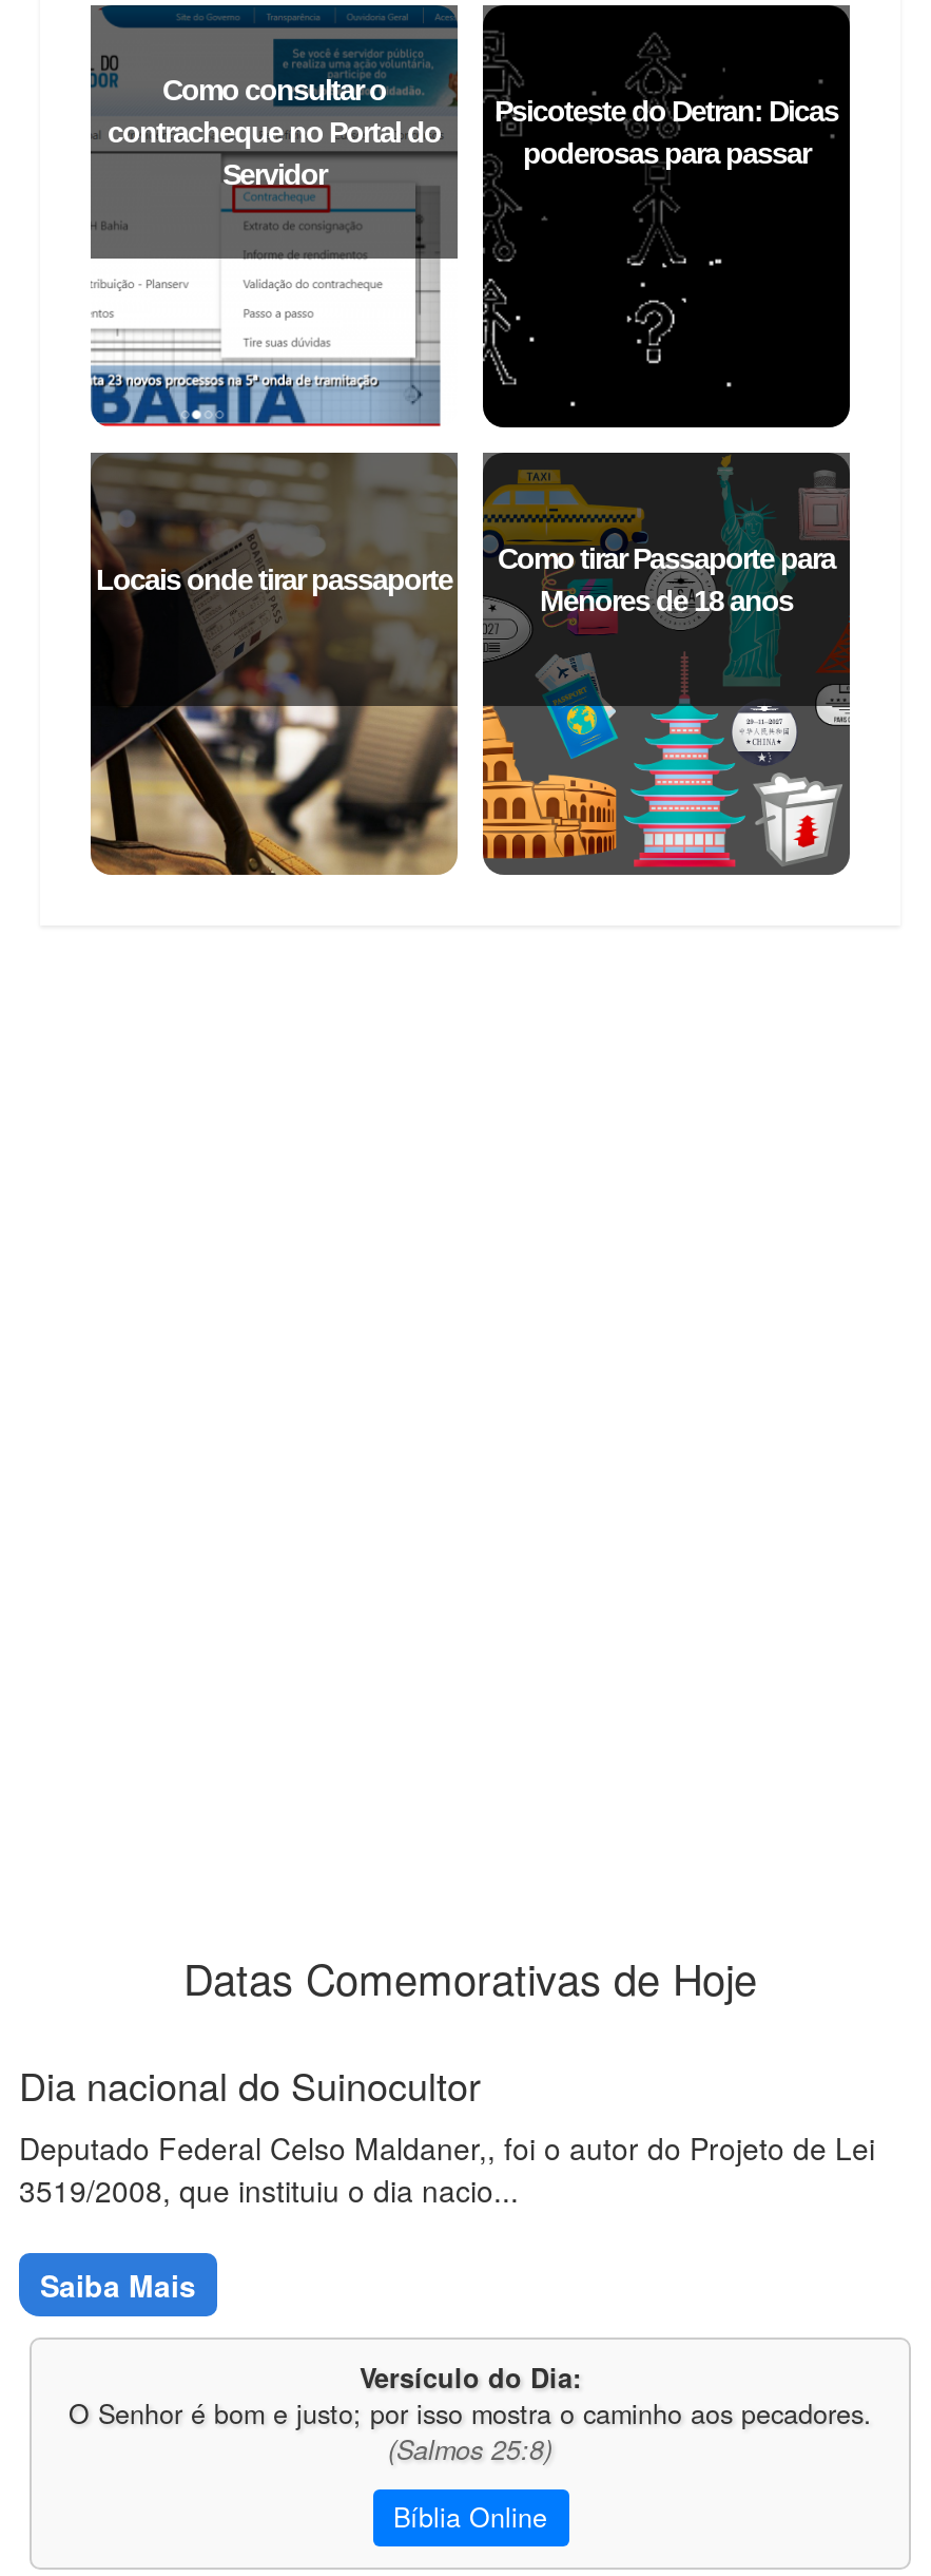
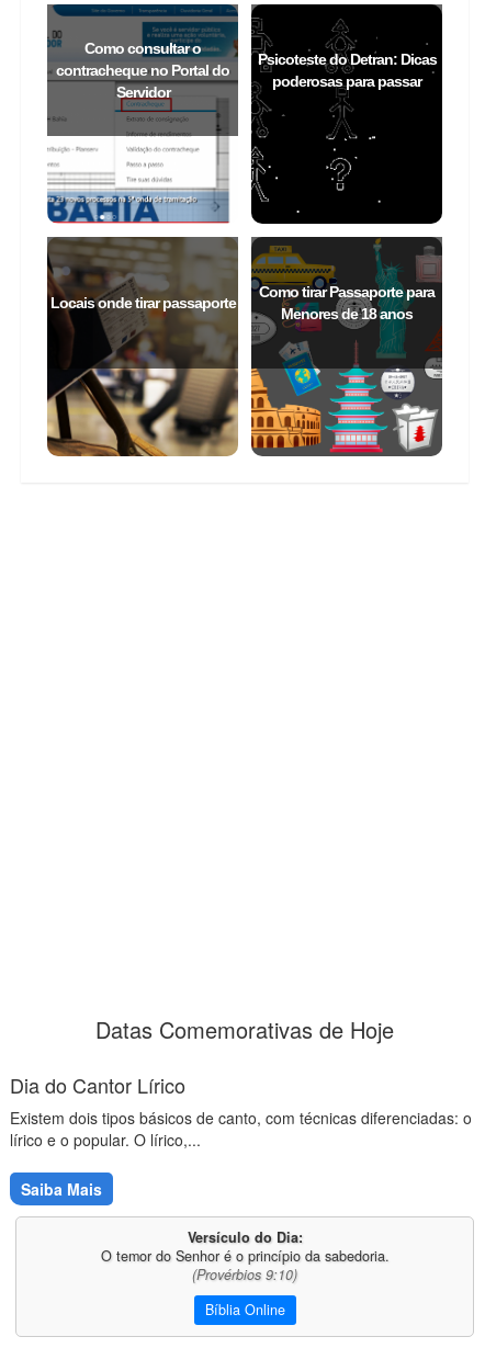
- Dia nacional do Suinocultor
- Deputado Federal Celso Maldaner,, foi o autor do Projeto de Lei
- 3519/2008, que instituiu o dia nacio...
+ Dia do Cantor Lírico
+ Existem dois tipos básicos de canto, com técnicas diferenciadas: o
+ lírico e o popular. O lírico,...

- O Senhor é bom e justo; por isso mostra o caminho aos pecadores.
- (Salmos 25:8)
+ O temor do Senhor é o princípio da sabedoria.
+ (Provérbios 9:10)
